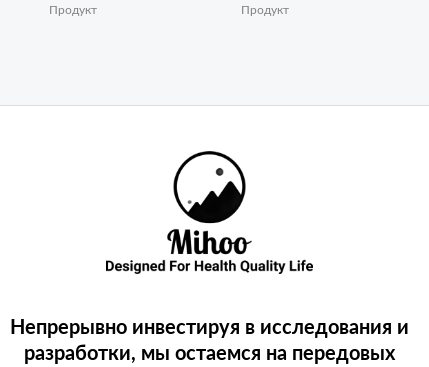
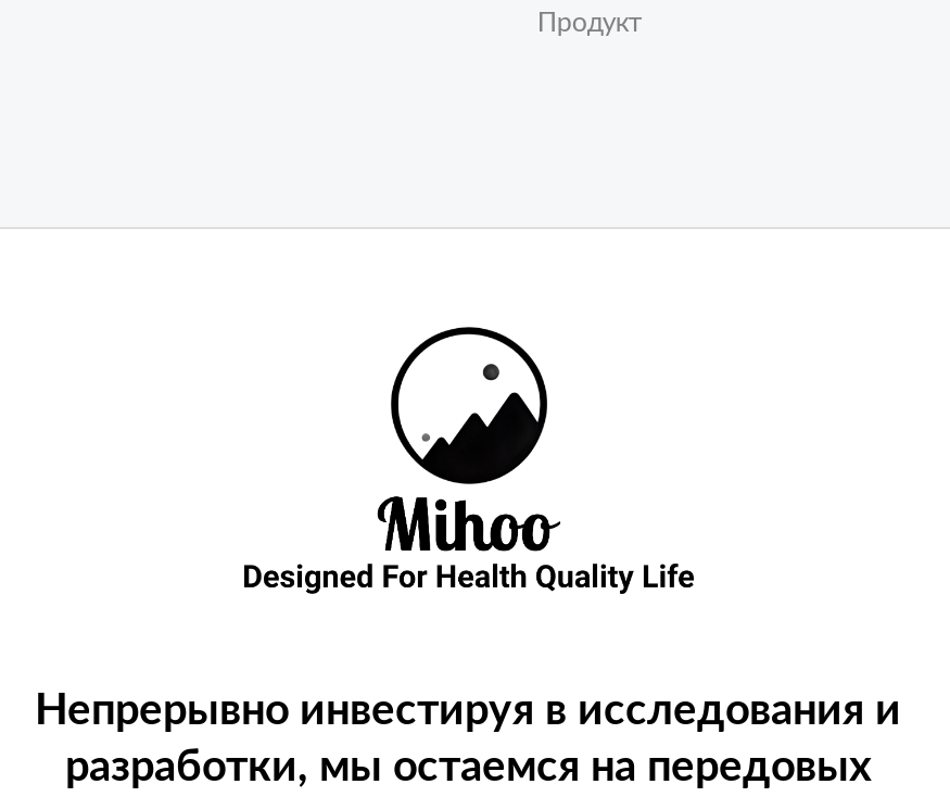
- Продукт
